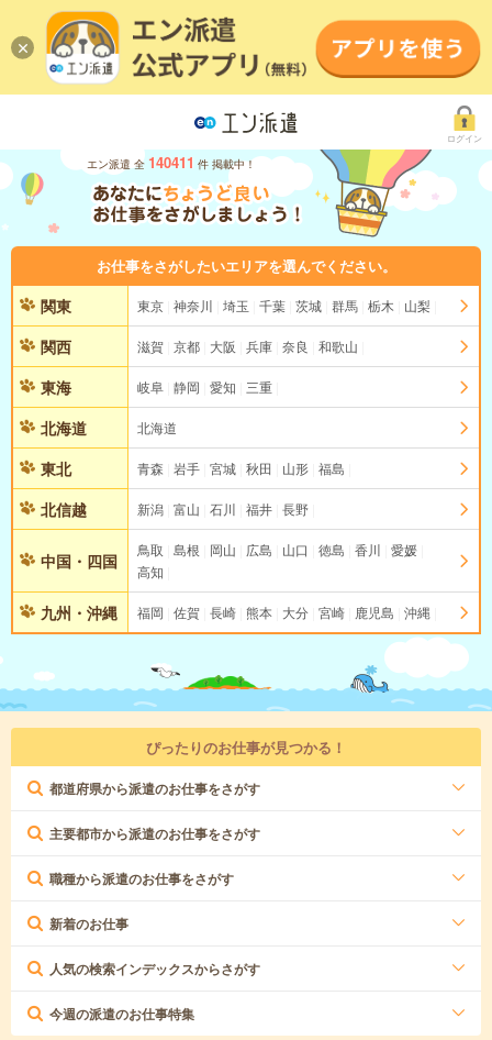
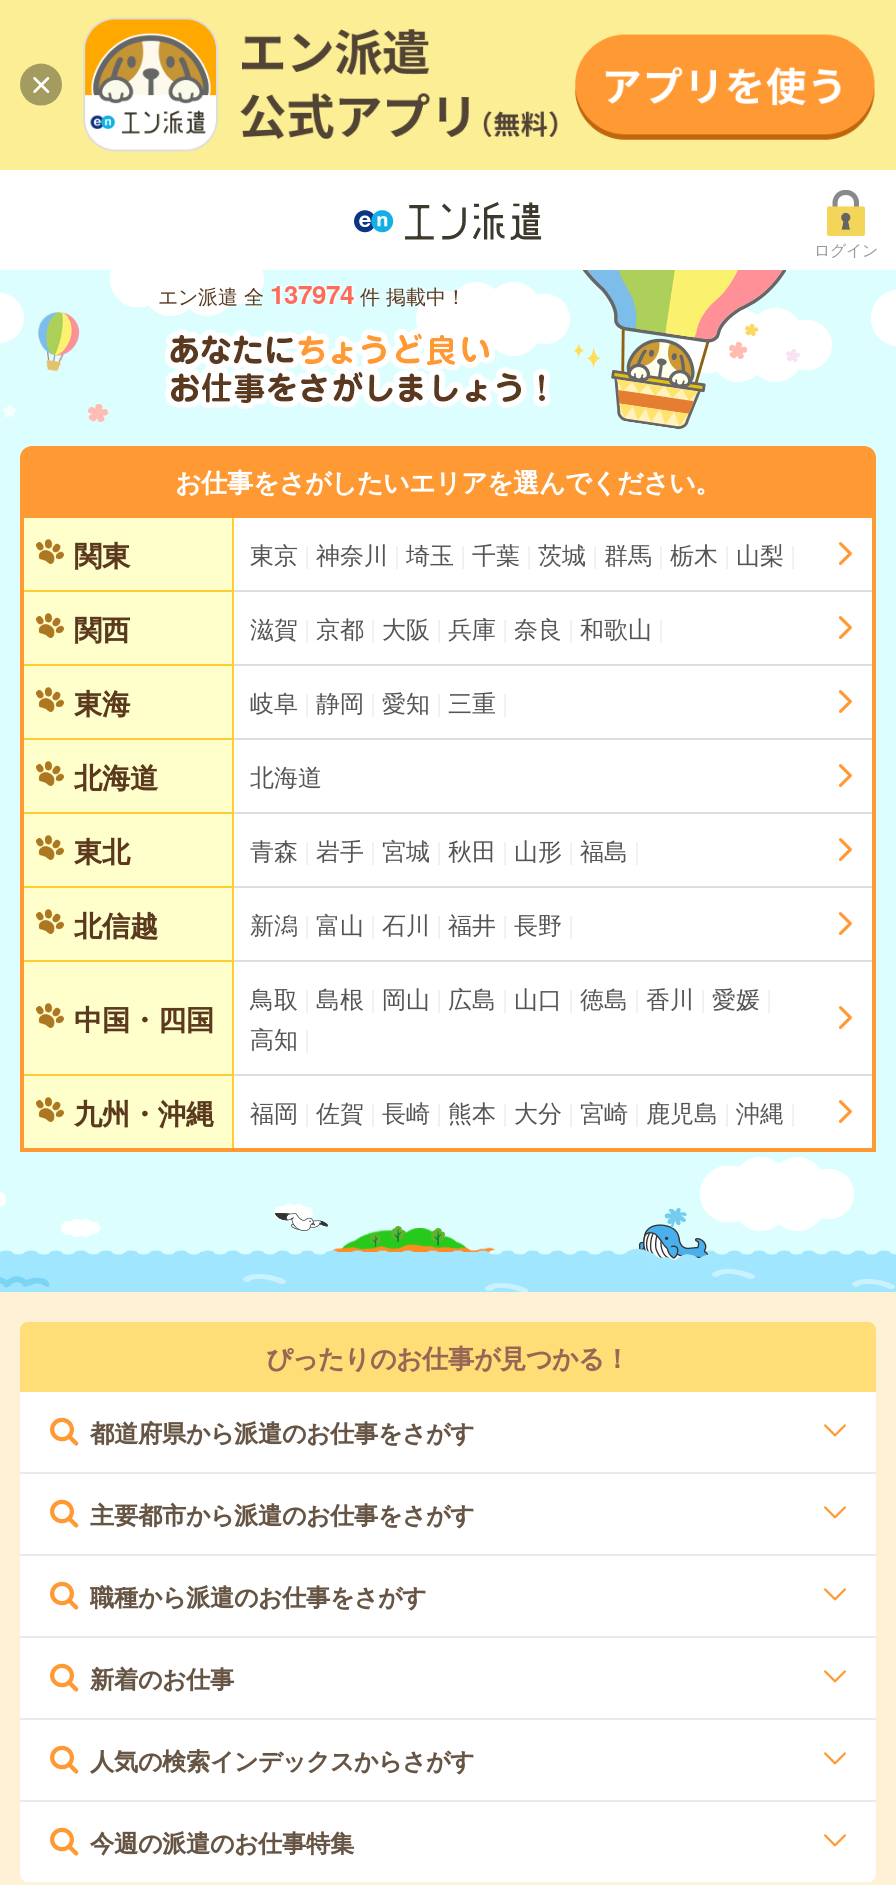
- エン派遣 全 140411 件 掲載中！
+ エン派遣 全 137974 件 掲載中！
